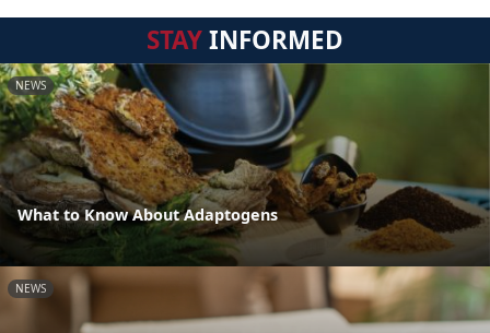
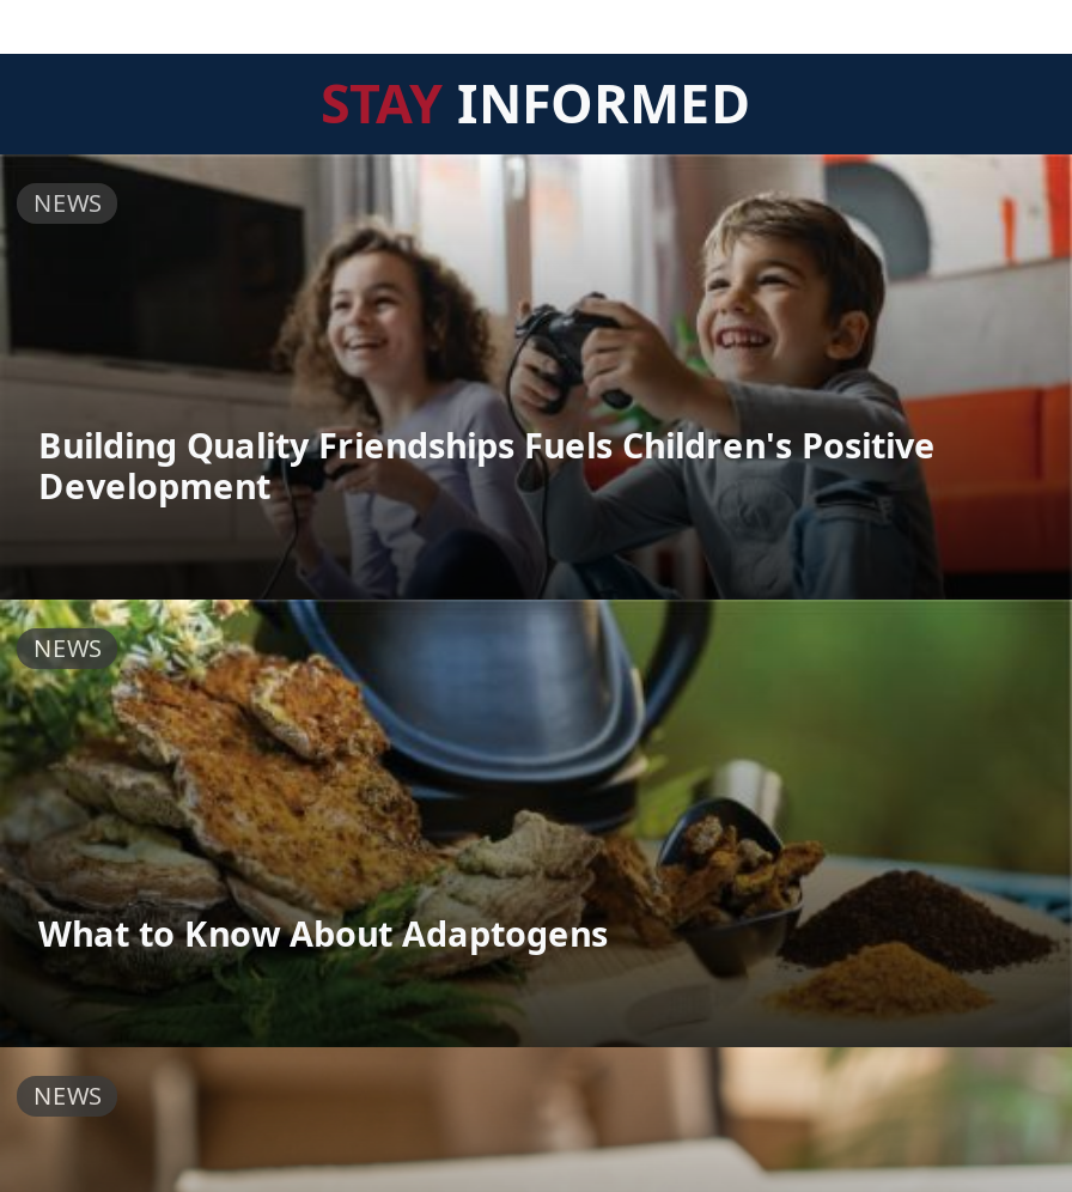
+ [image]
+ NEWS

+ Building Quality Friendships Fuels Children's Positive
+ Development
